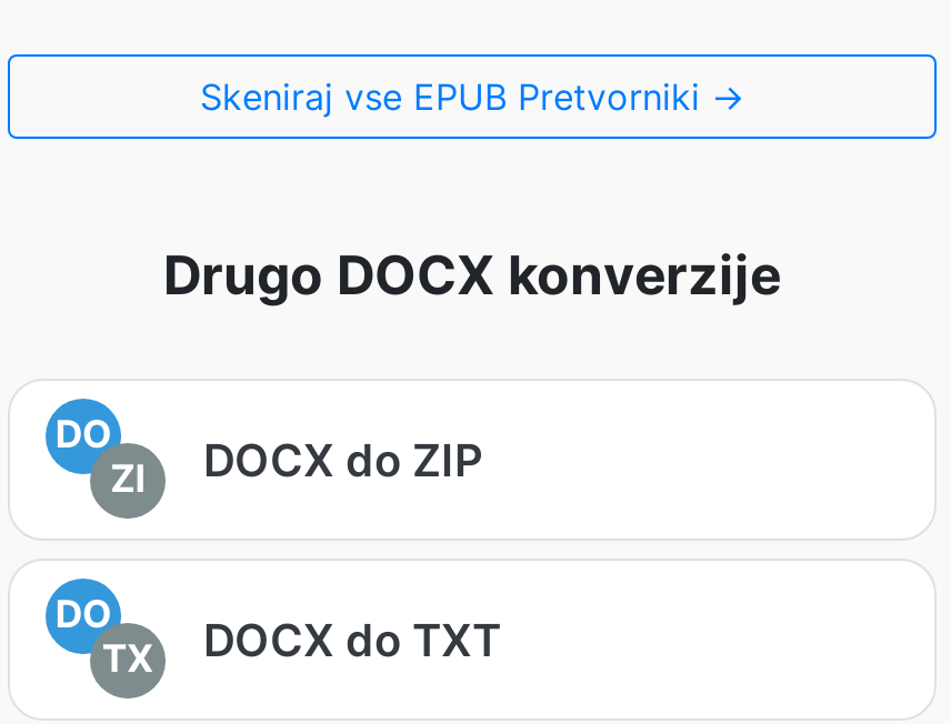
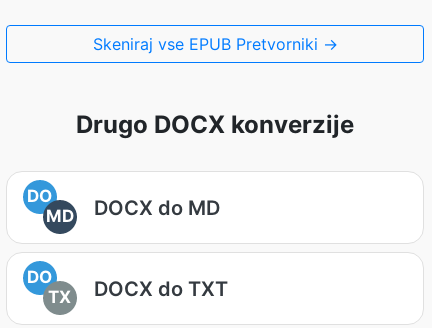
- ZI
- DOCX do ZIP
+ MD
+ DOCX do MD
